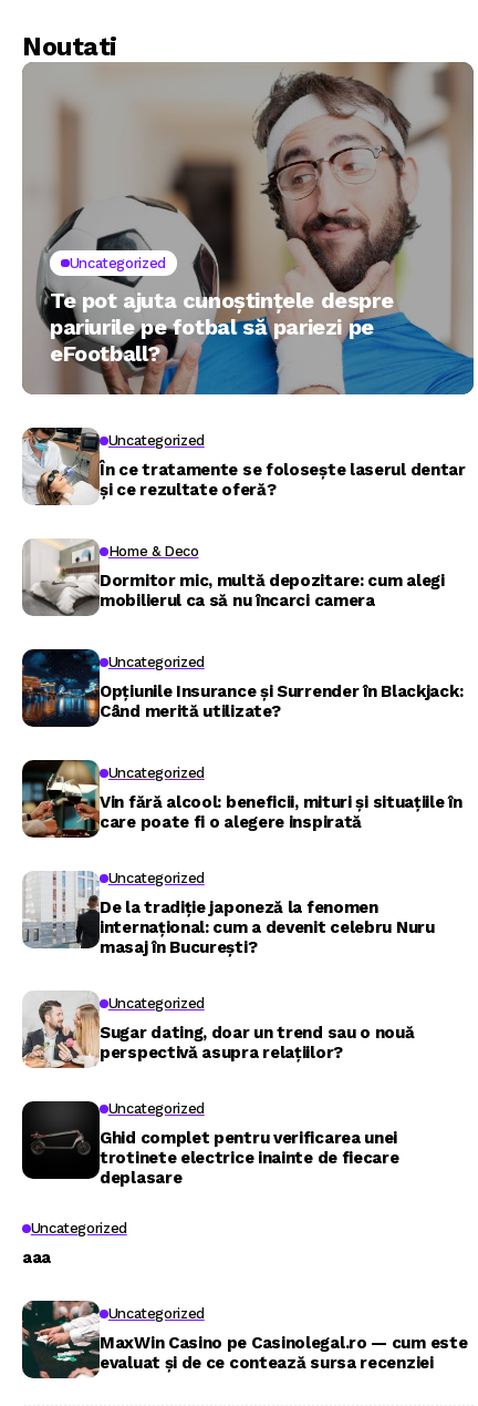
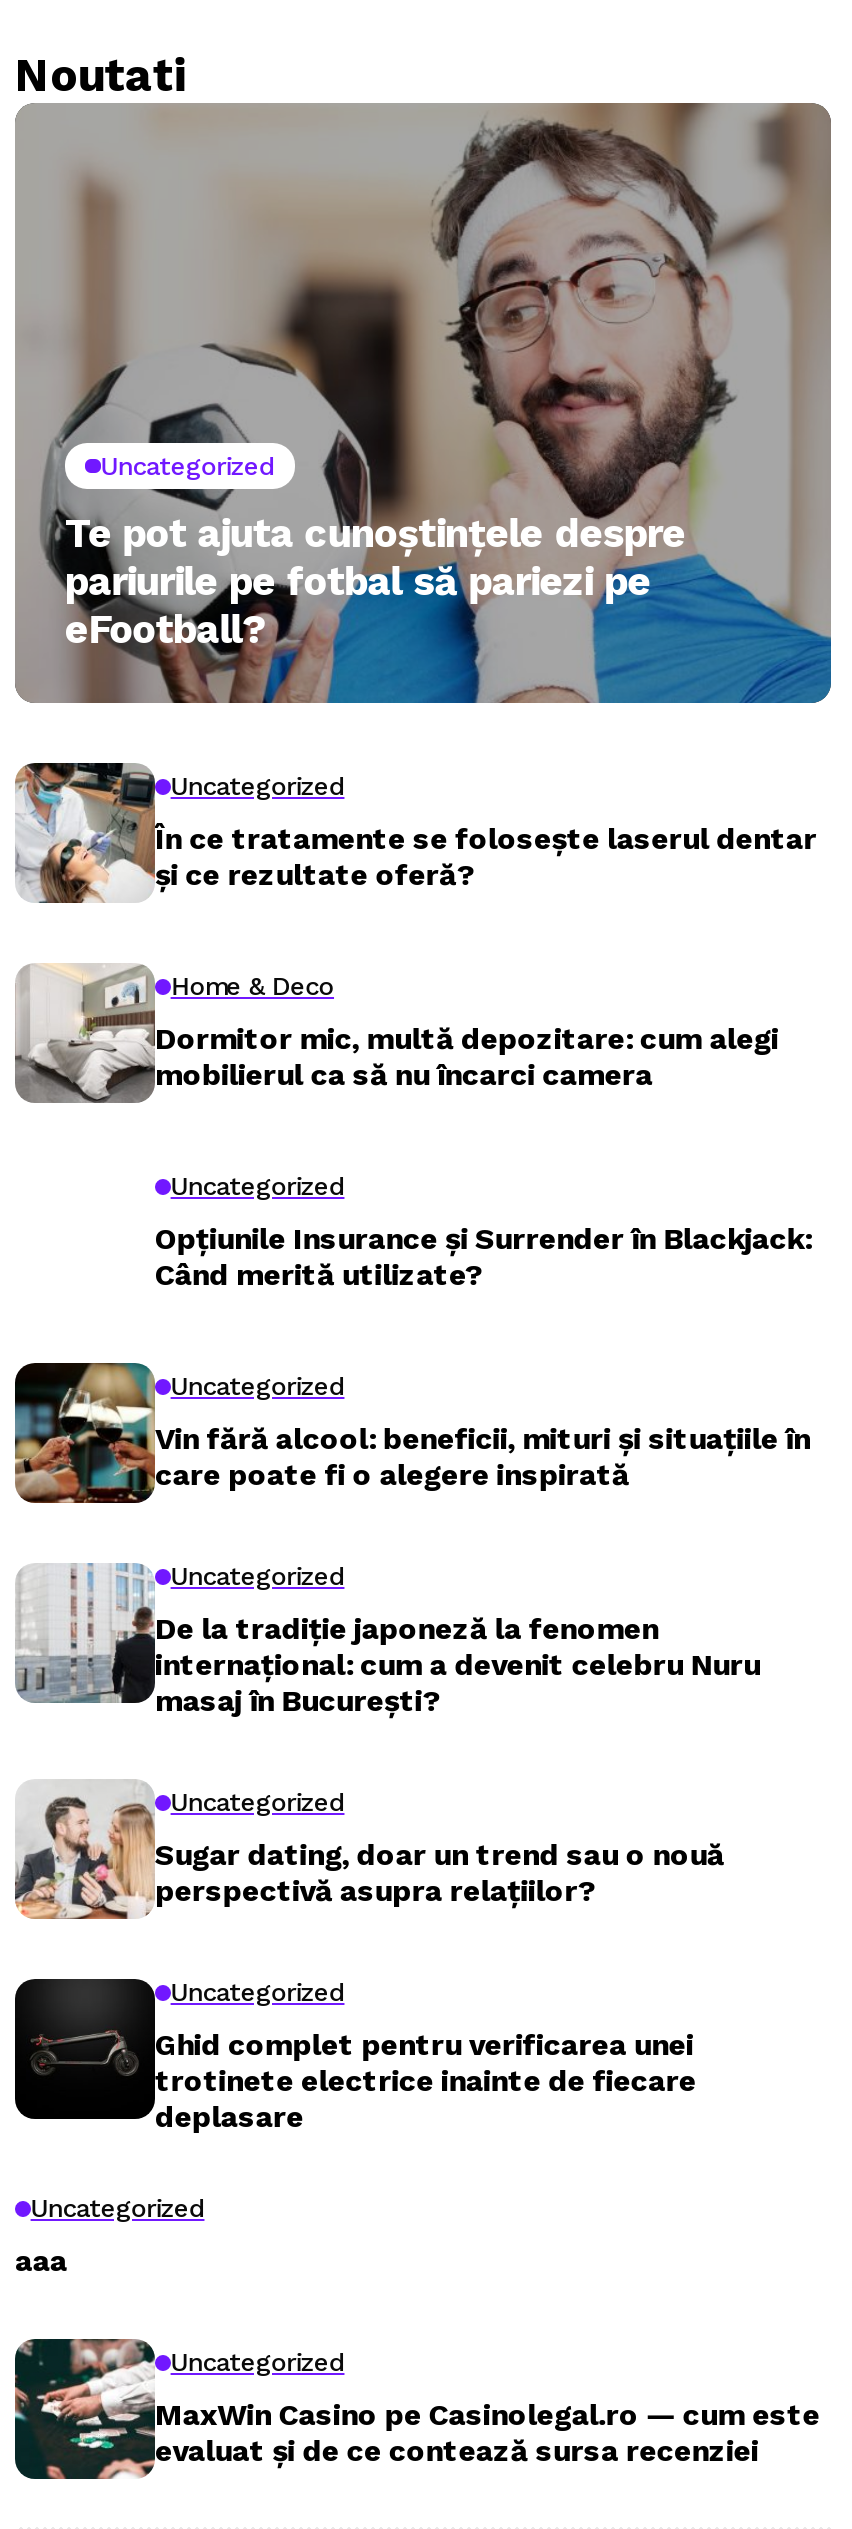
- [image]
